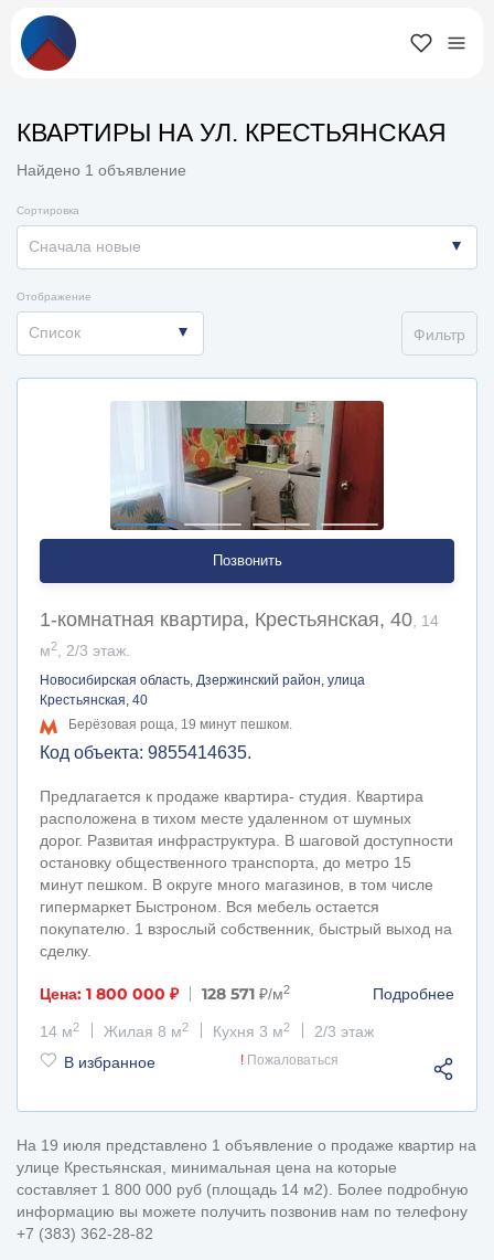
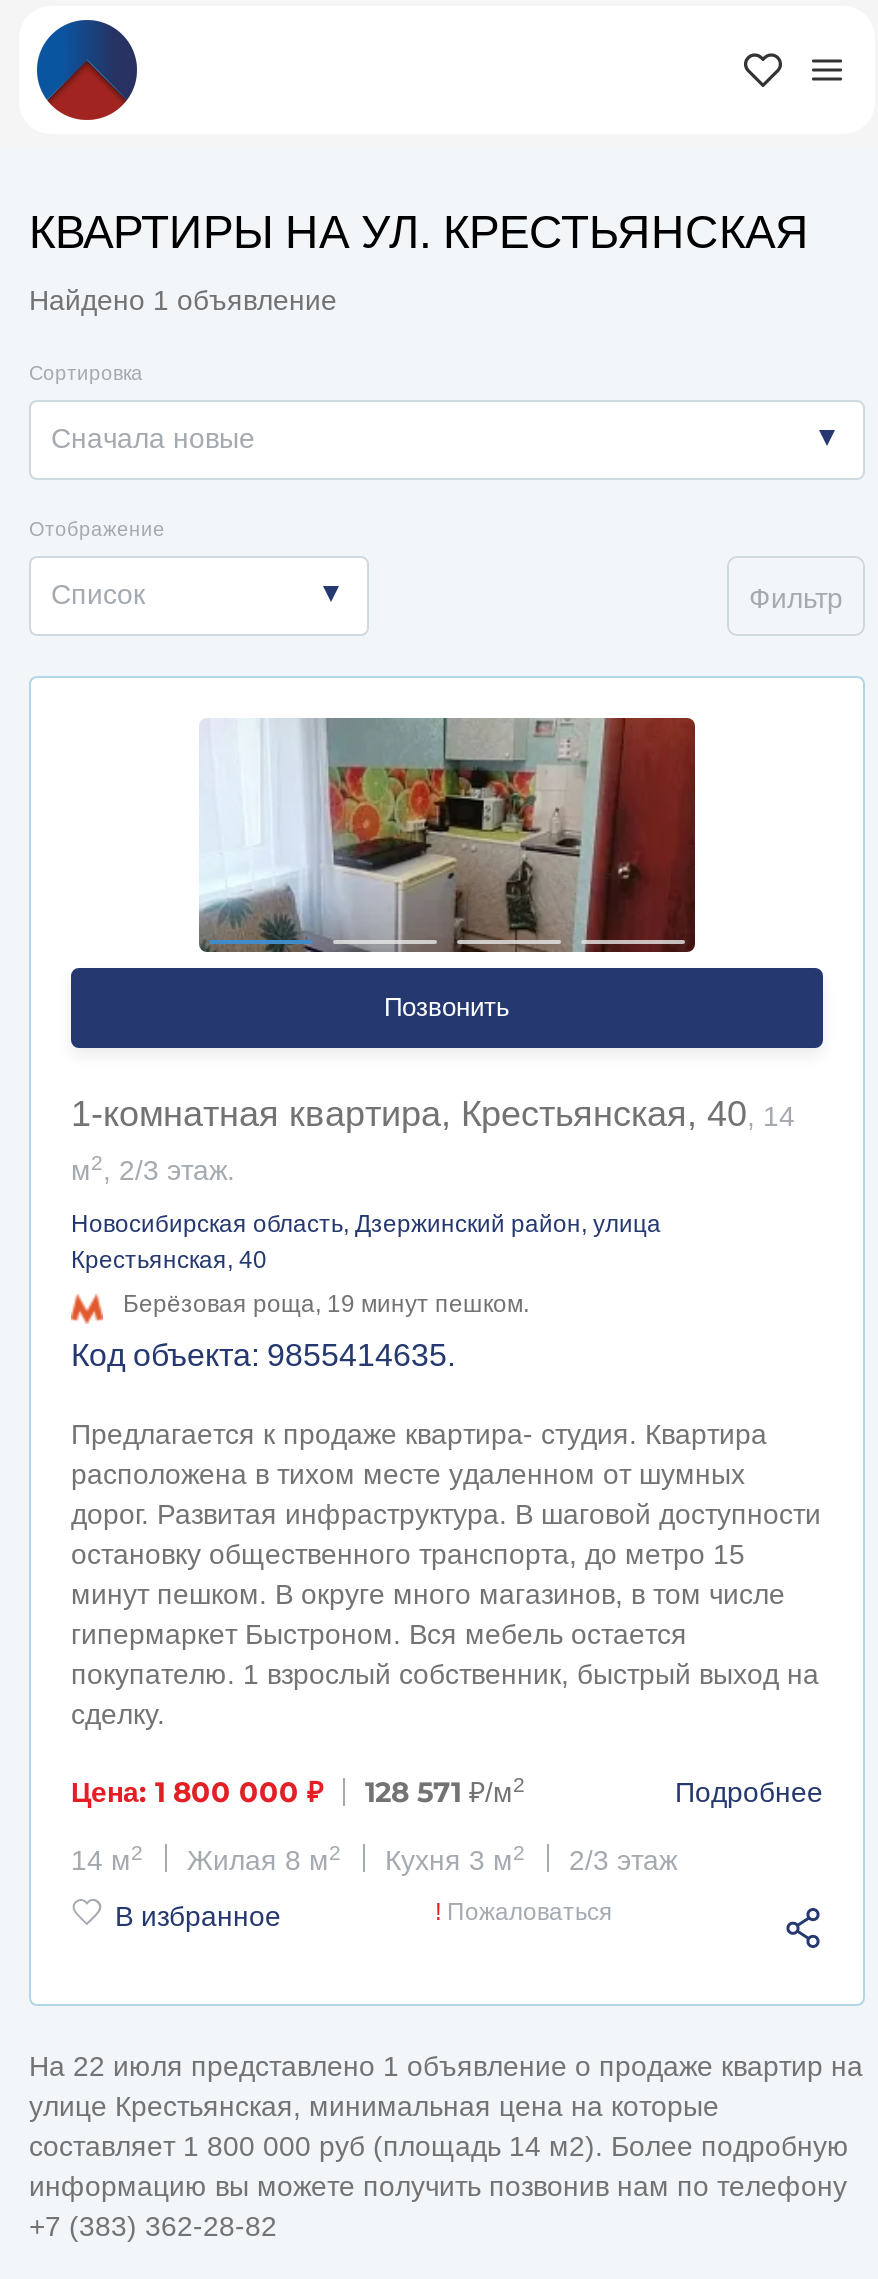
- На 19 июля представлено 1 объявление о продаже квартир на
+ На 22 июля представлено 1 объявление о продаже квартир на
